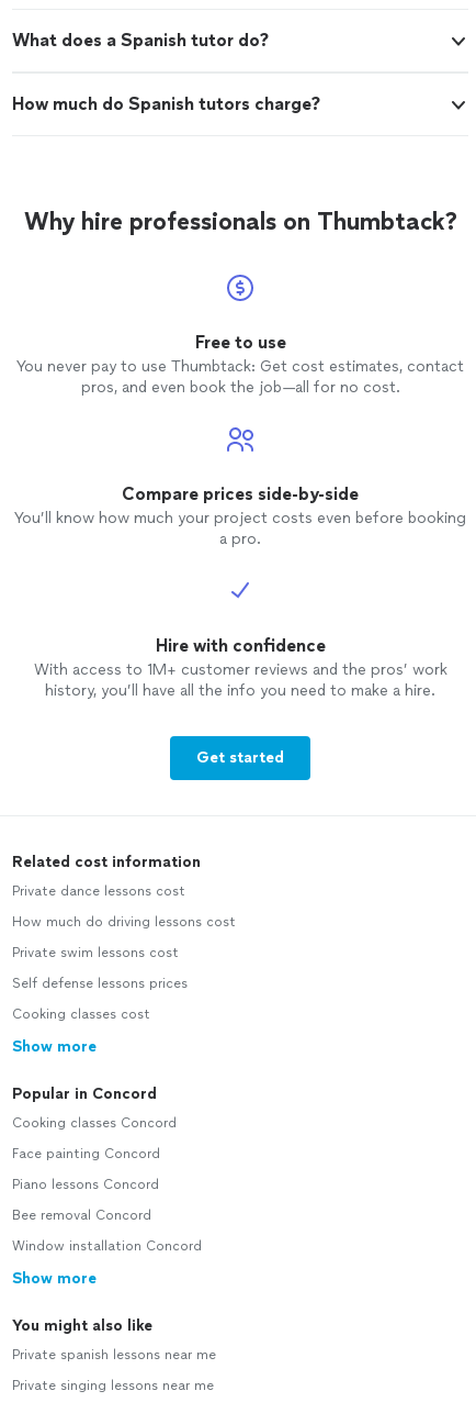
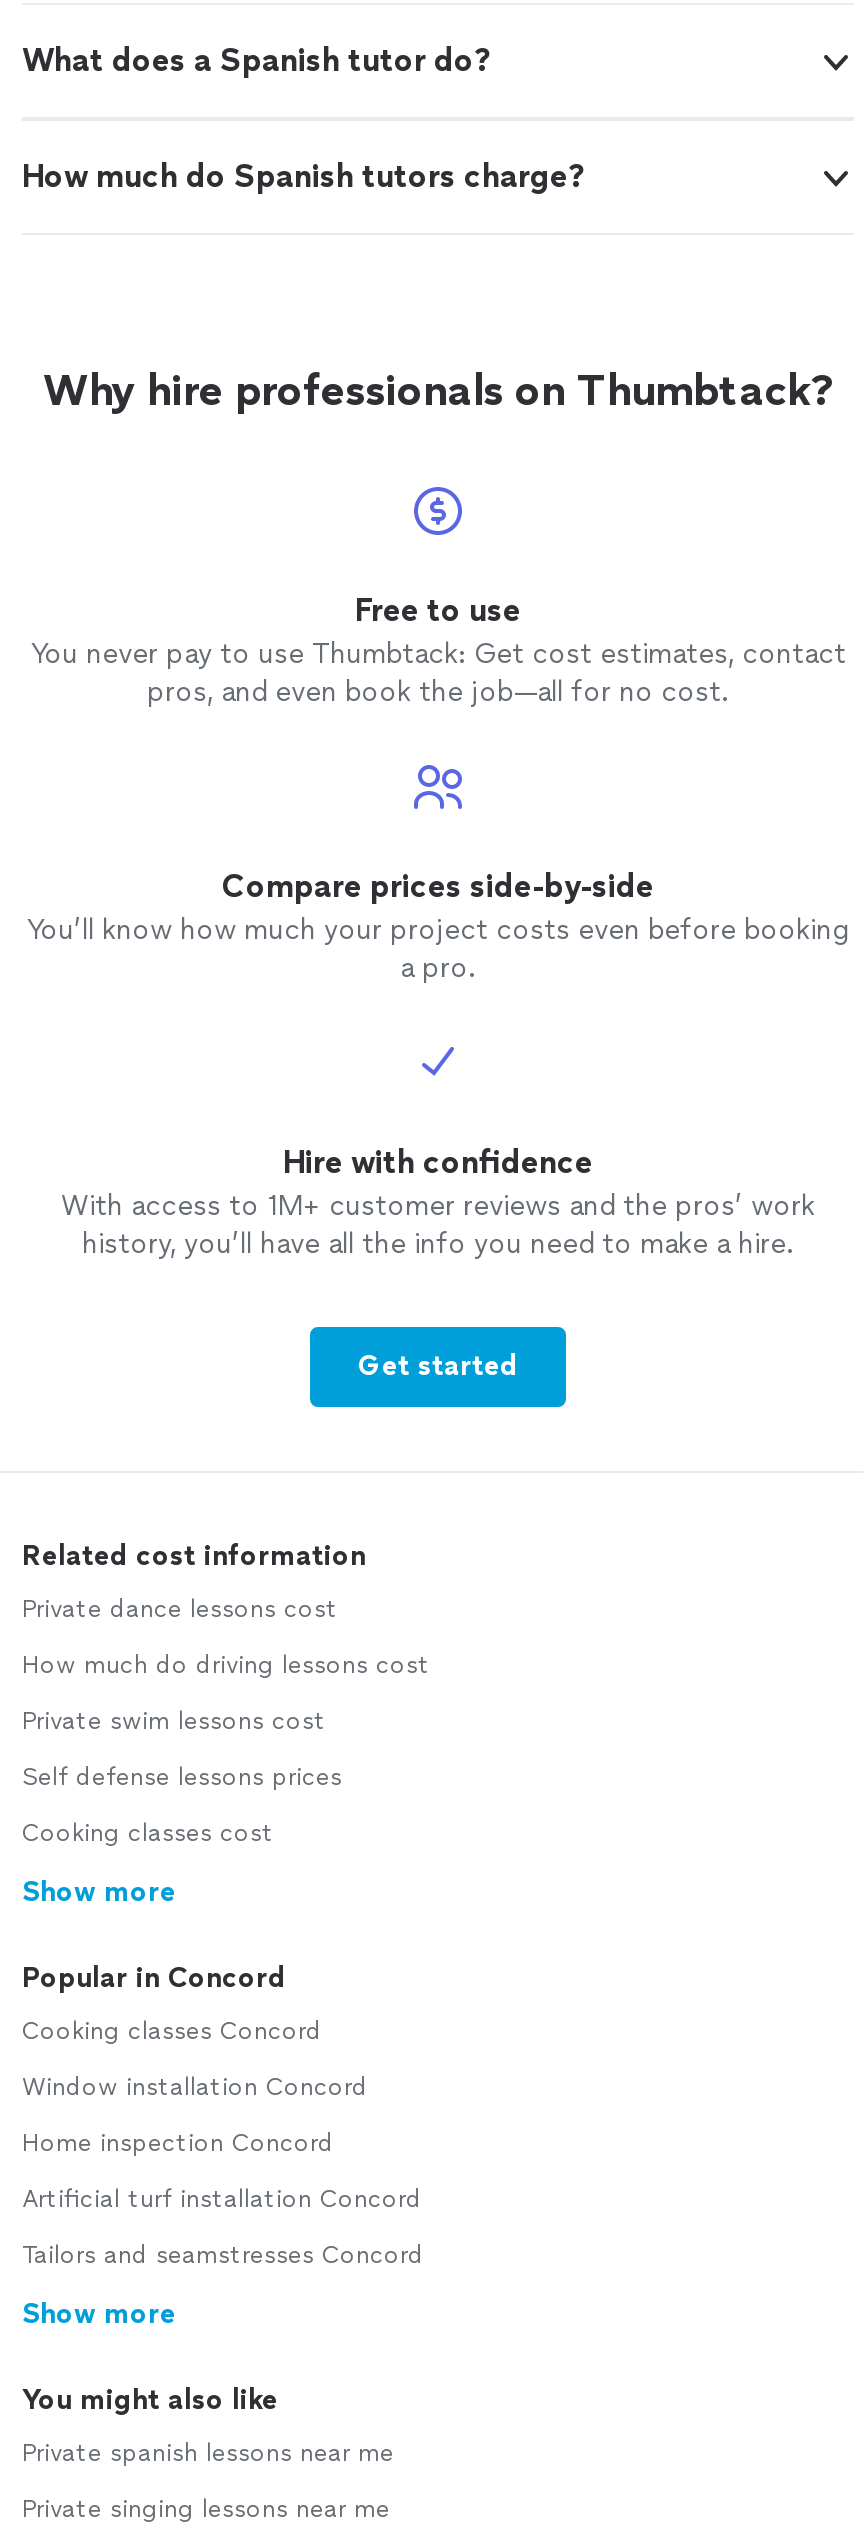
- Face painting Concord
- Piano lessons Concord
- Bee removal Concord

moved up: Window installation Concord

+ Home inspection Concord
+ Artificial turf installation Concord
+ Tailors and seamstresses Concord
